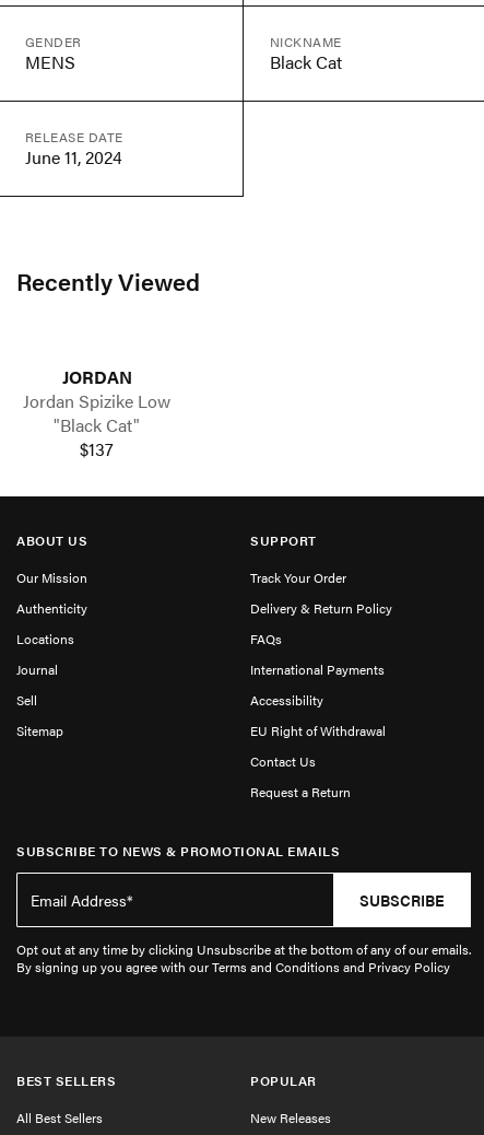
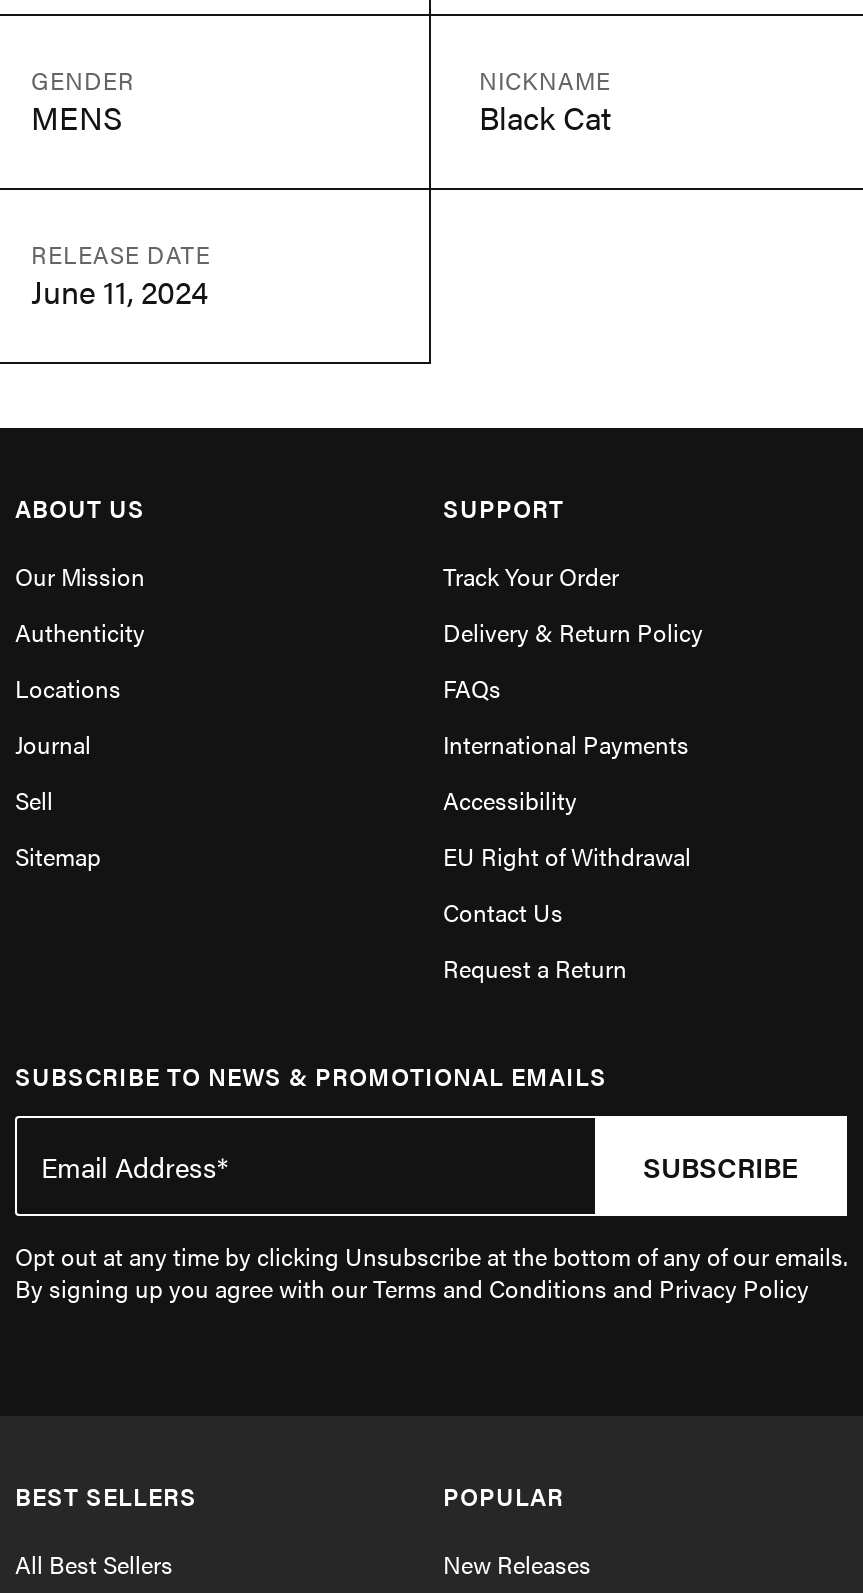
- Recently Viewed
- JORDAN
- Jordan Spizike Low
- "Black Cat"
- $137
